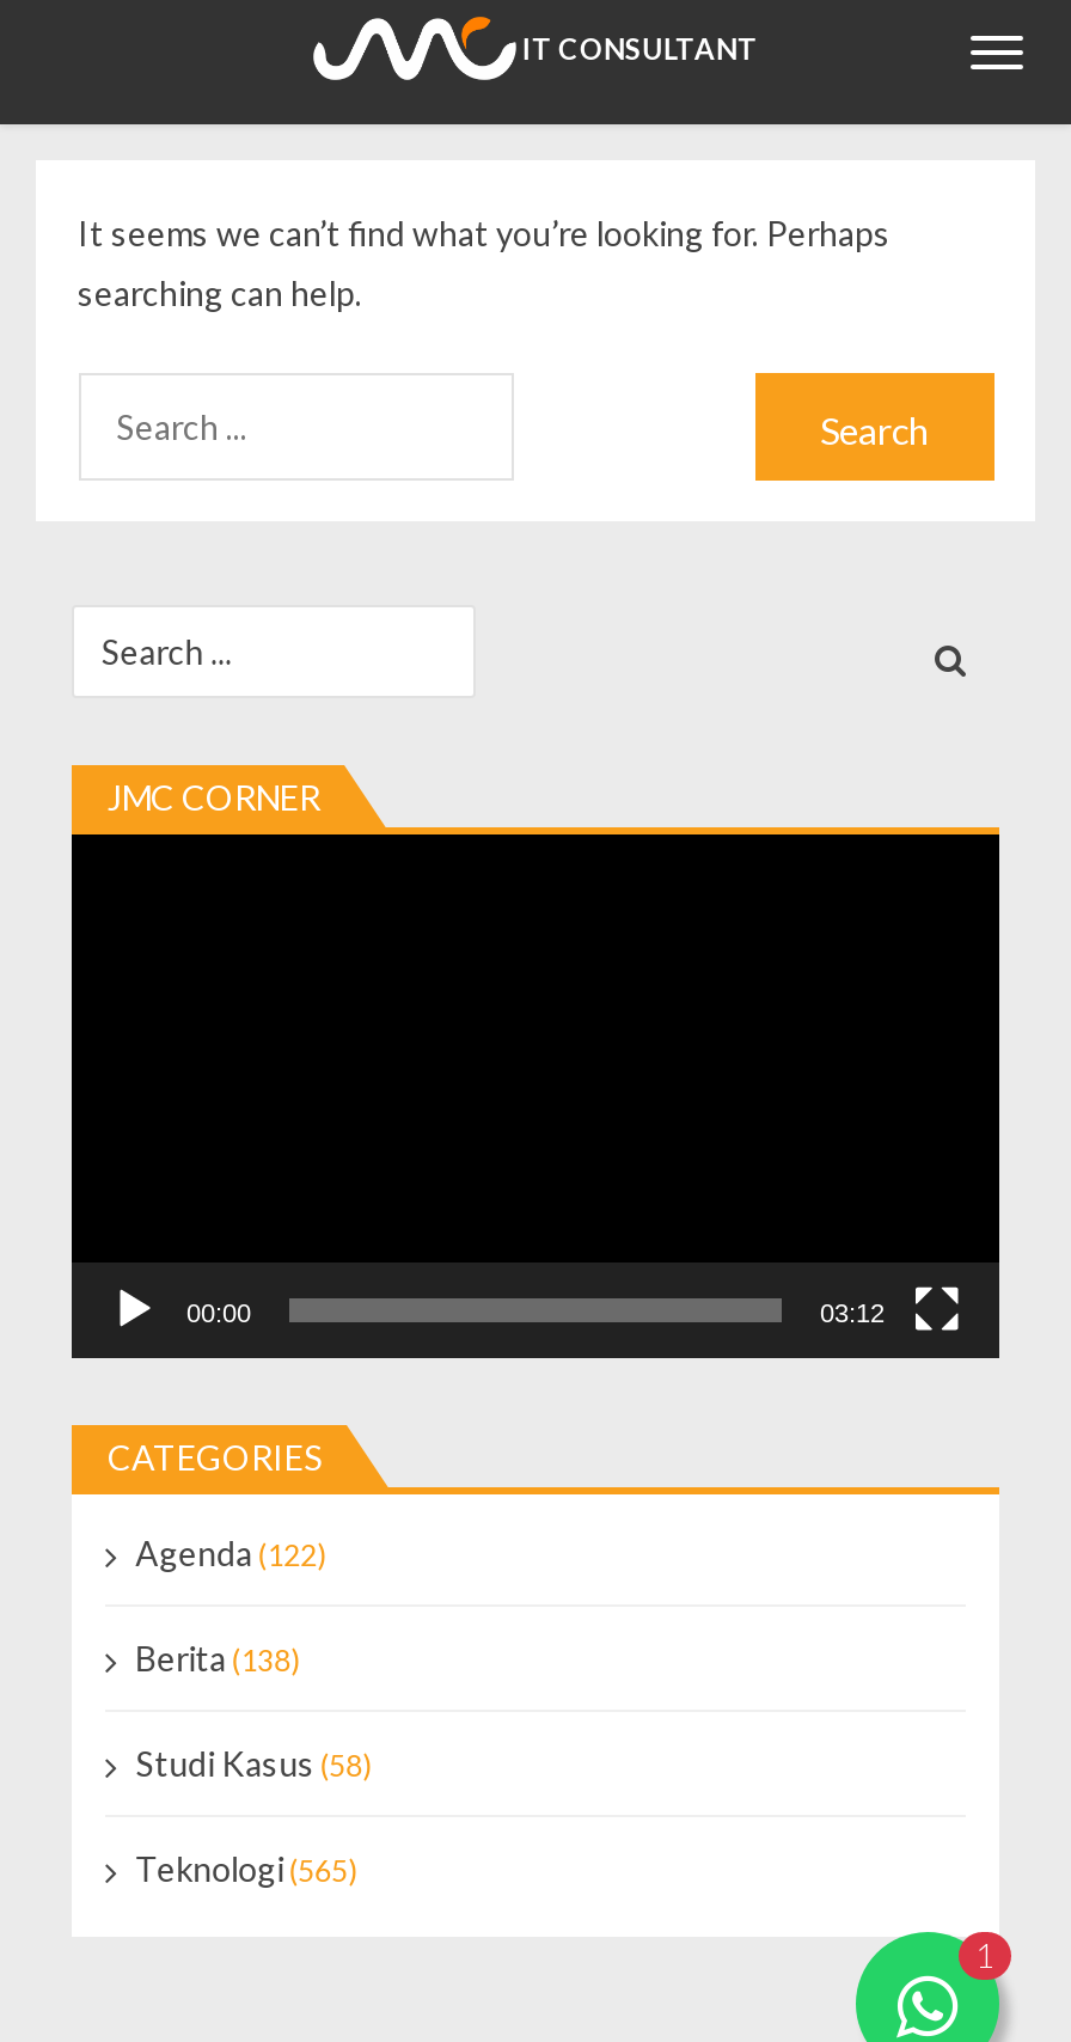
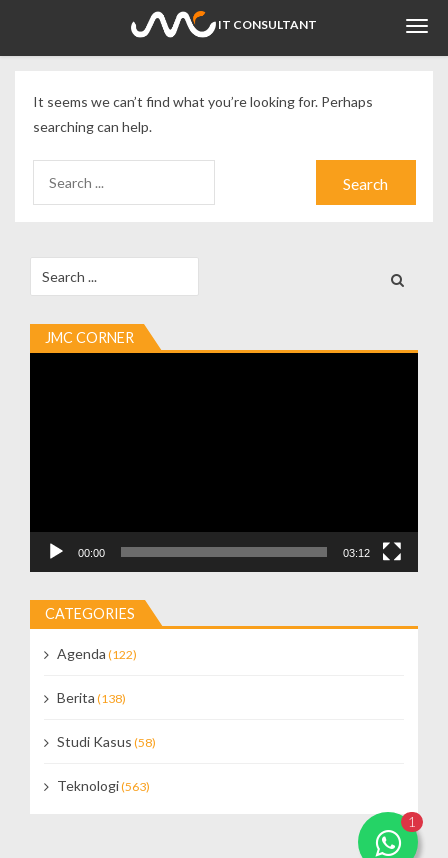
- Teknologi (565)
+ Teknologi (563)
